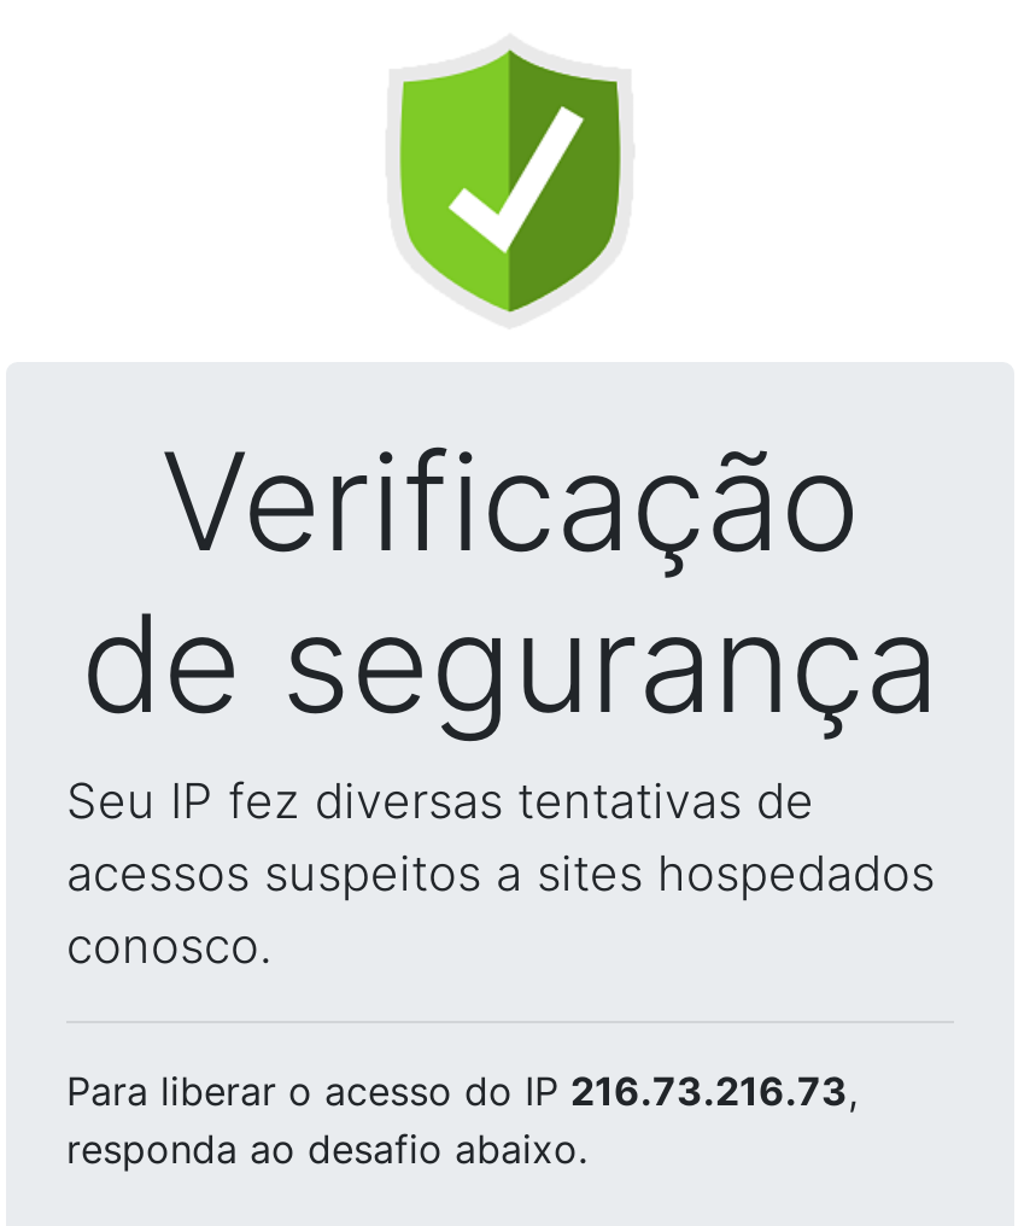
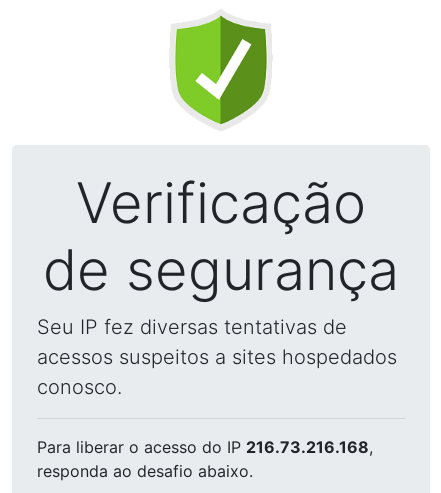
- Para liberar o acesso do IP 216.73.216.73,
+ Para liberar o acesso do IP 216.73.216.168,
